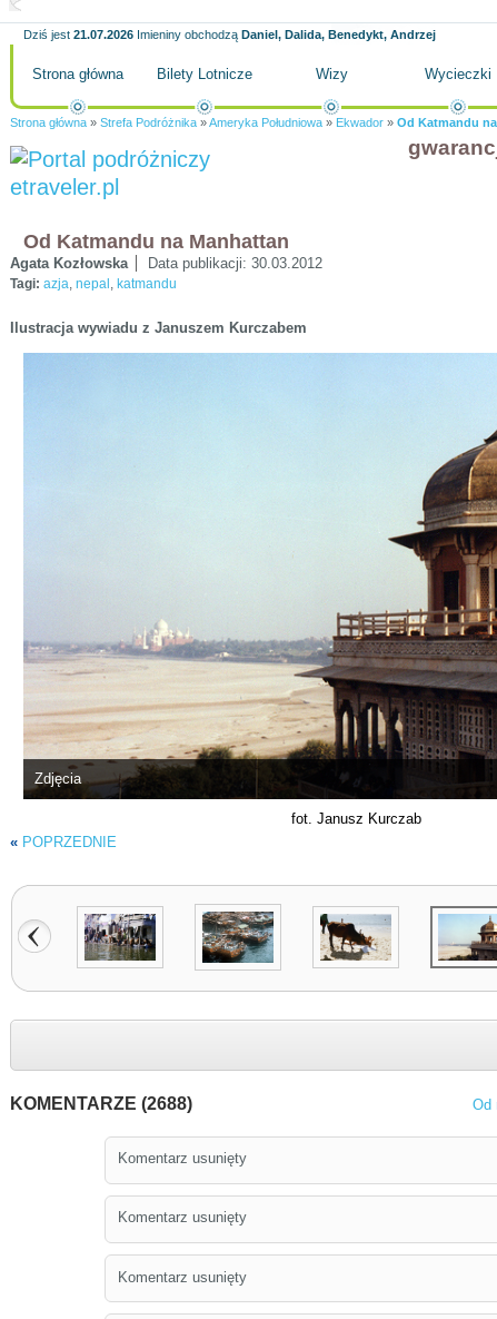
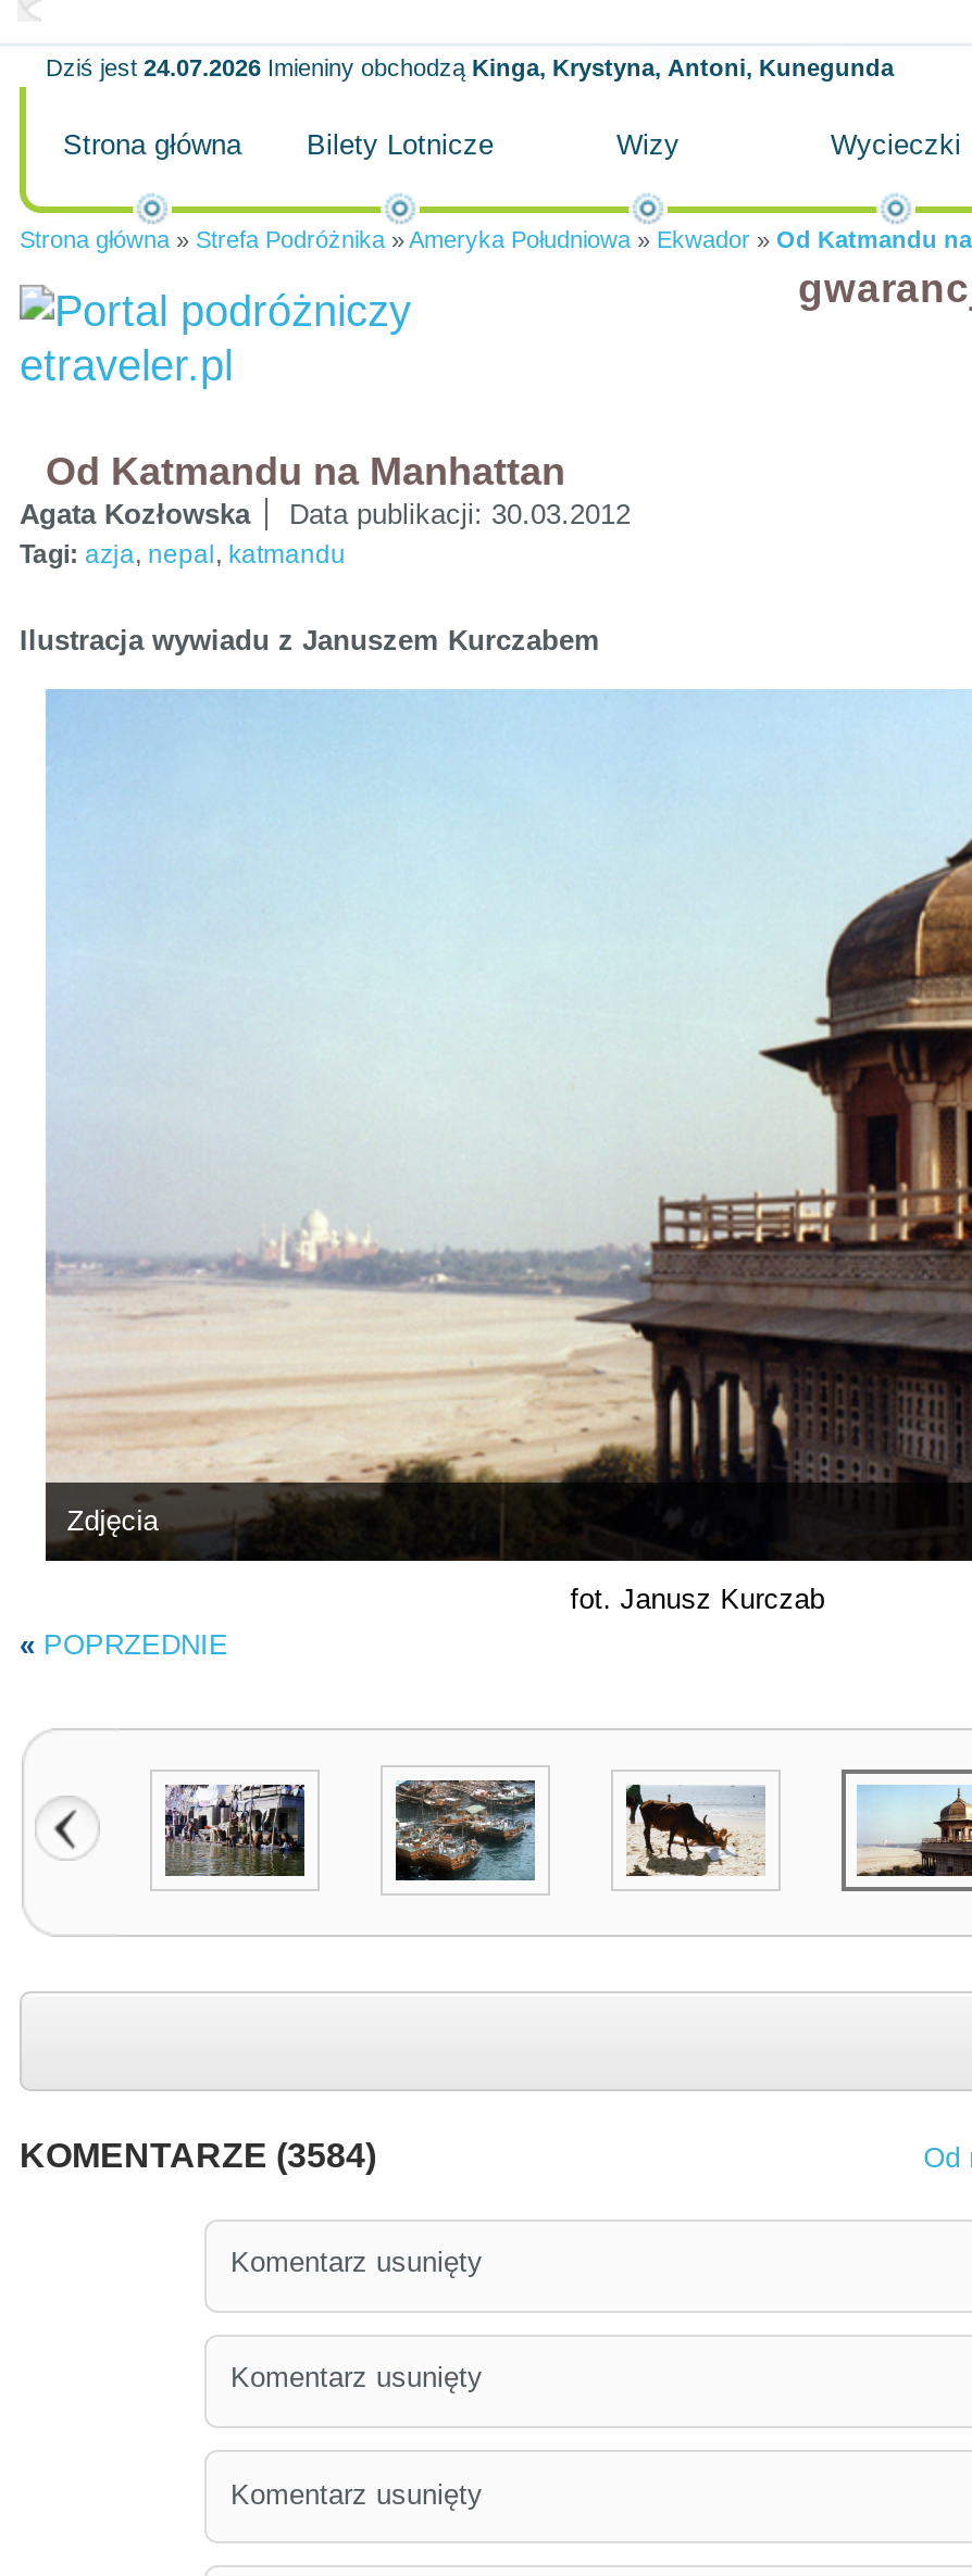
- Dziś jest 21.07.2026 Imieniny obchodzą Daniel, Dalida, Benedykt, Andrzej
+ Dziś jest 24.07.2026 Imieniny obchodzą Kinga, Krystyna, Antoni, Kunegunda

- KOMENTARZE (2688)
+ KOMENTARZE (3584)
